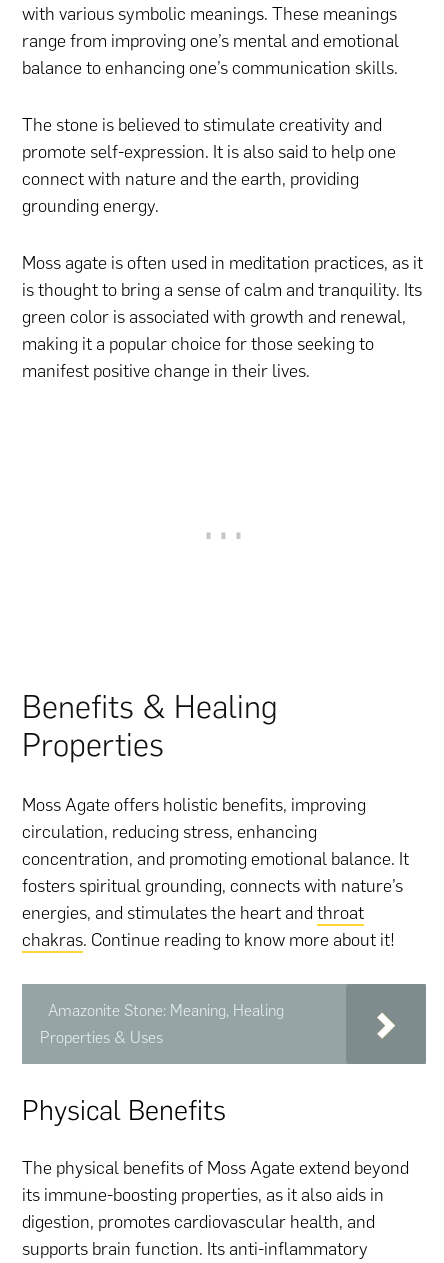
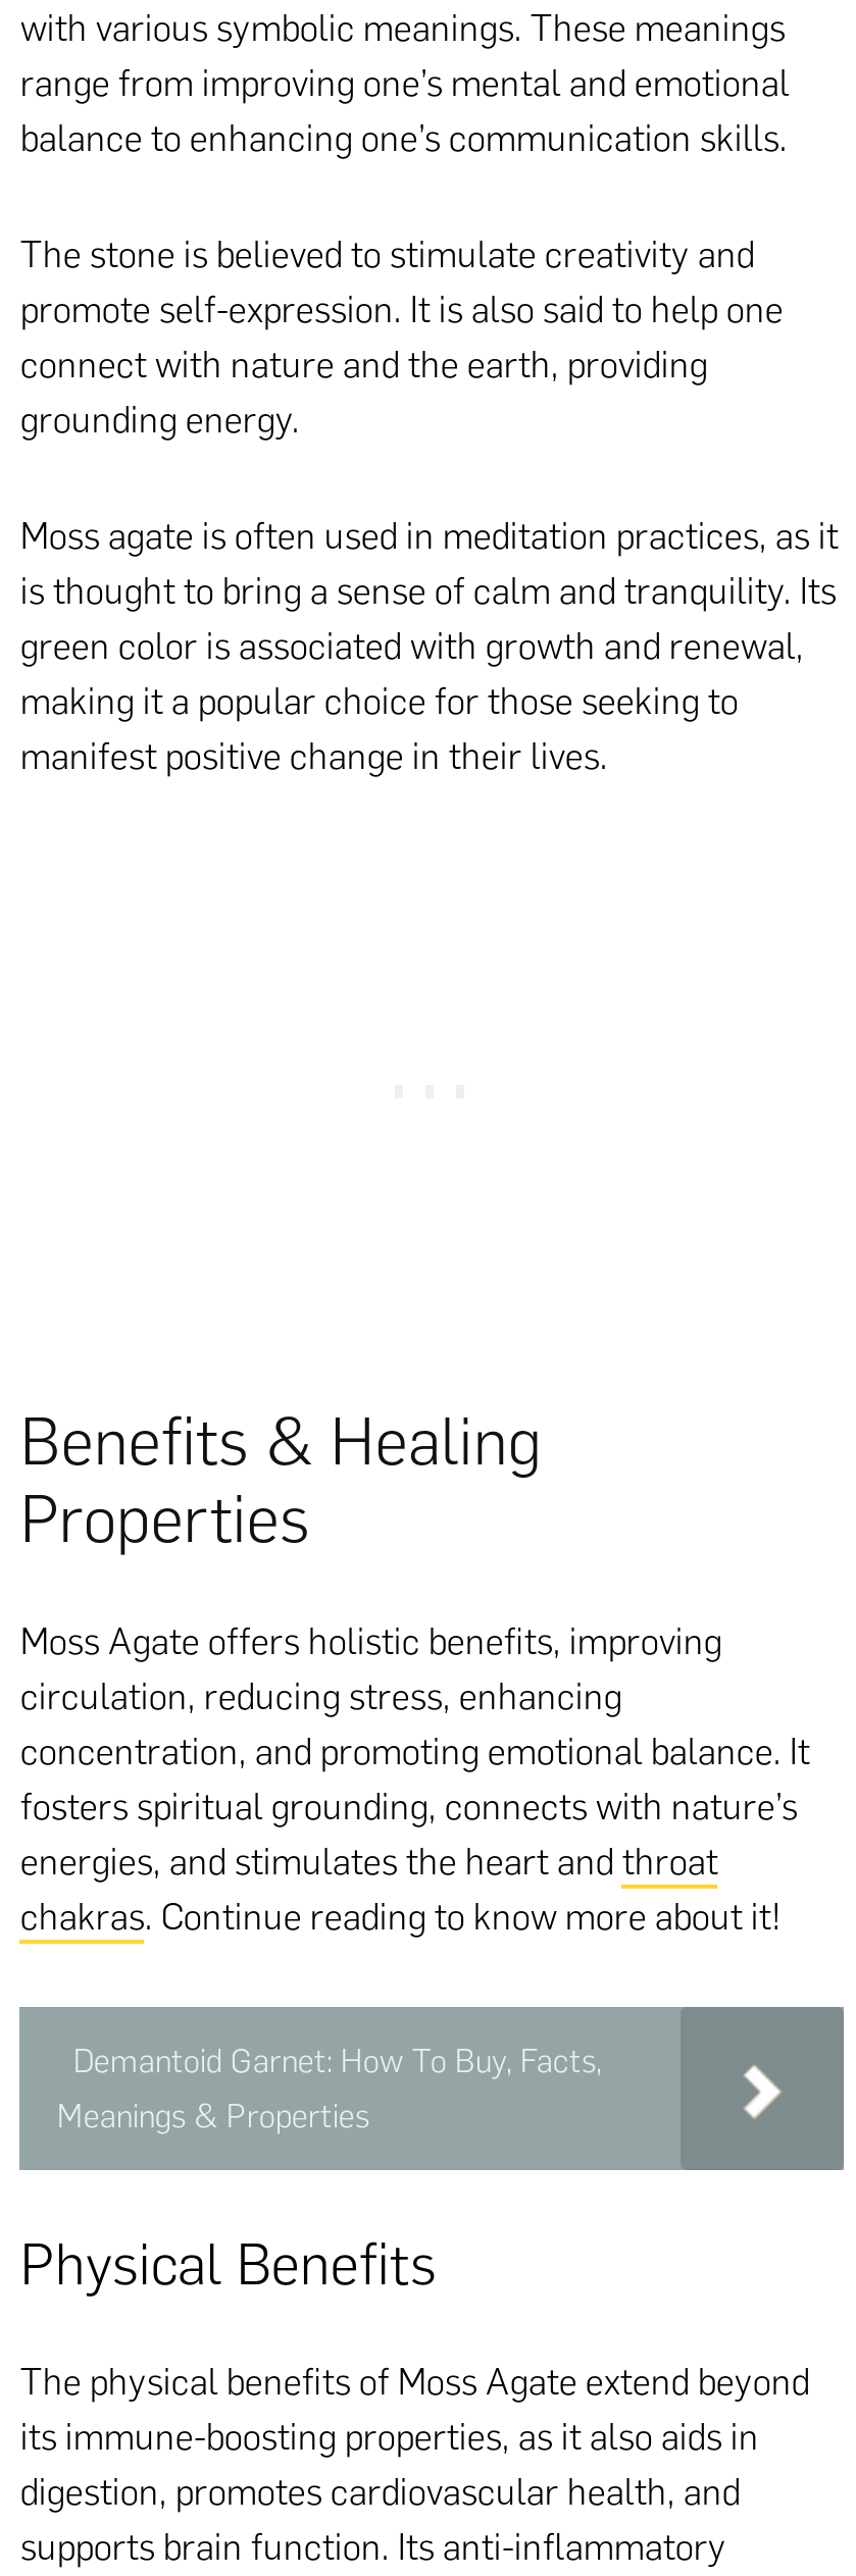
- Amazonite Stone: Meaning, Healing
- Properties & Uses
+ Demantoid Garnet: How To Buy, Facts,
+ Meanings & Properties
